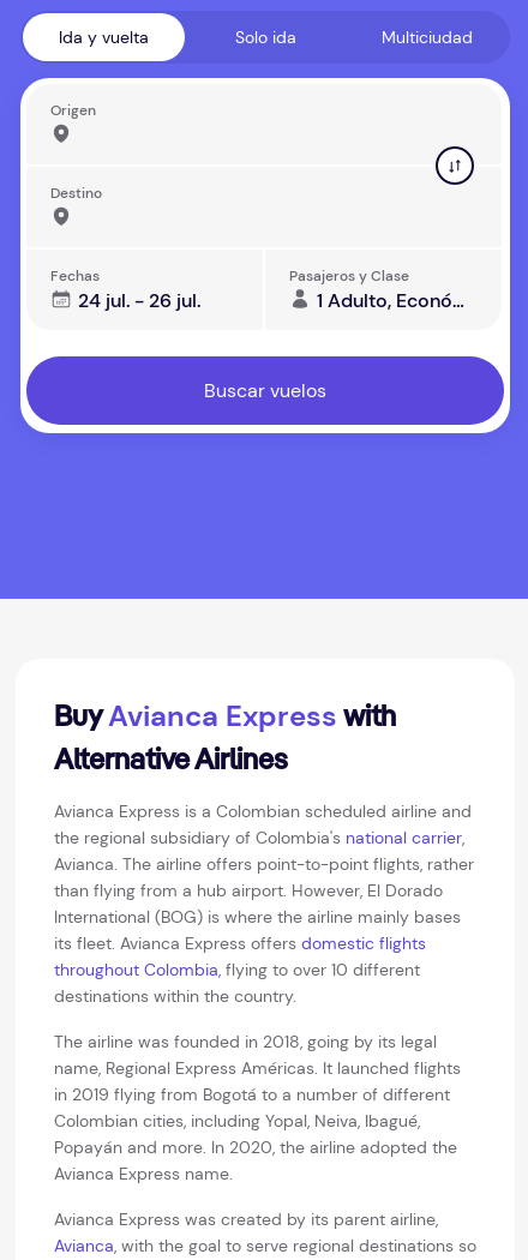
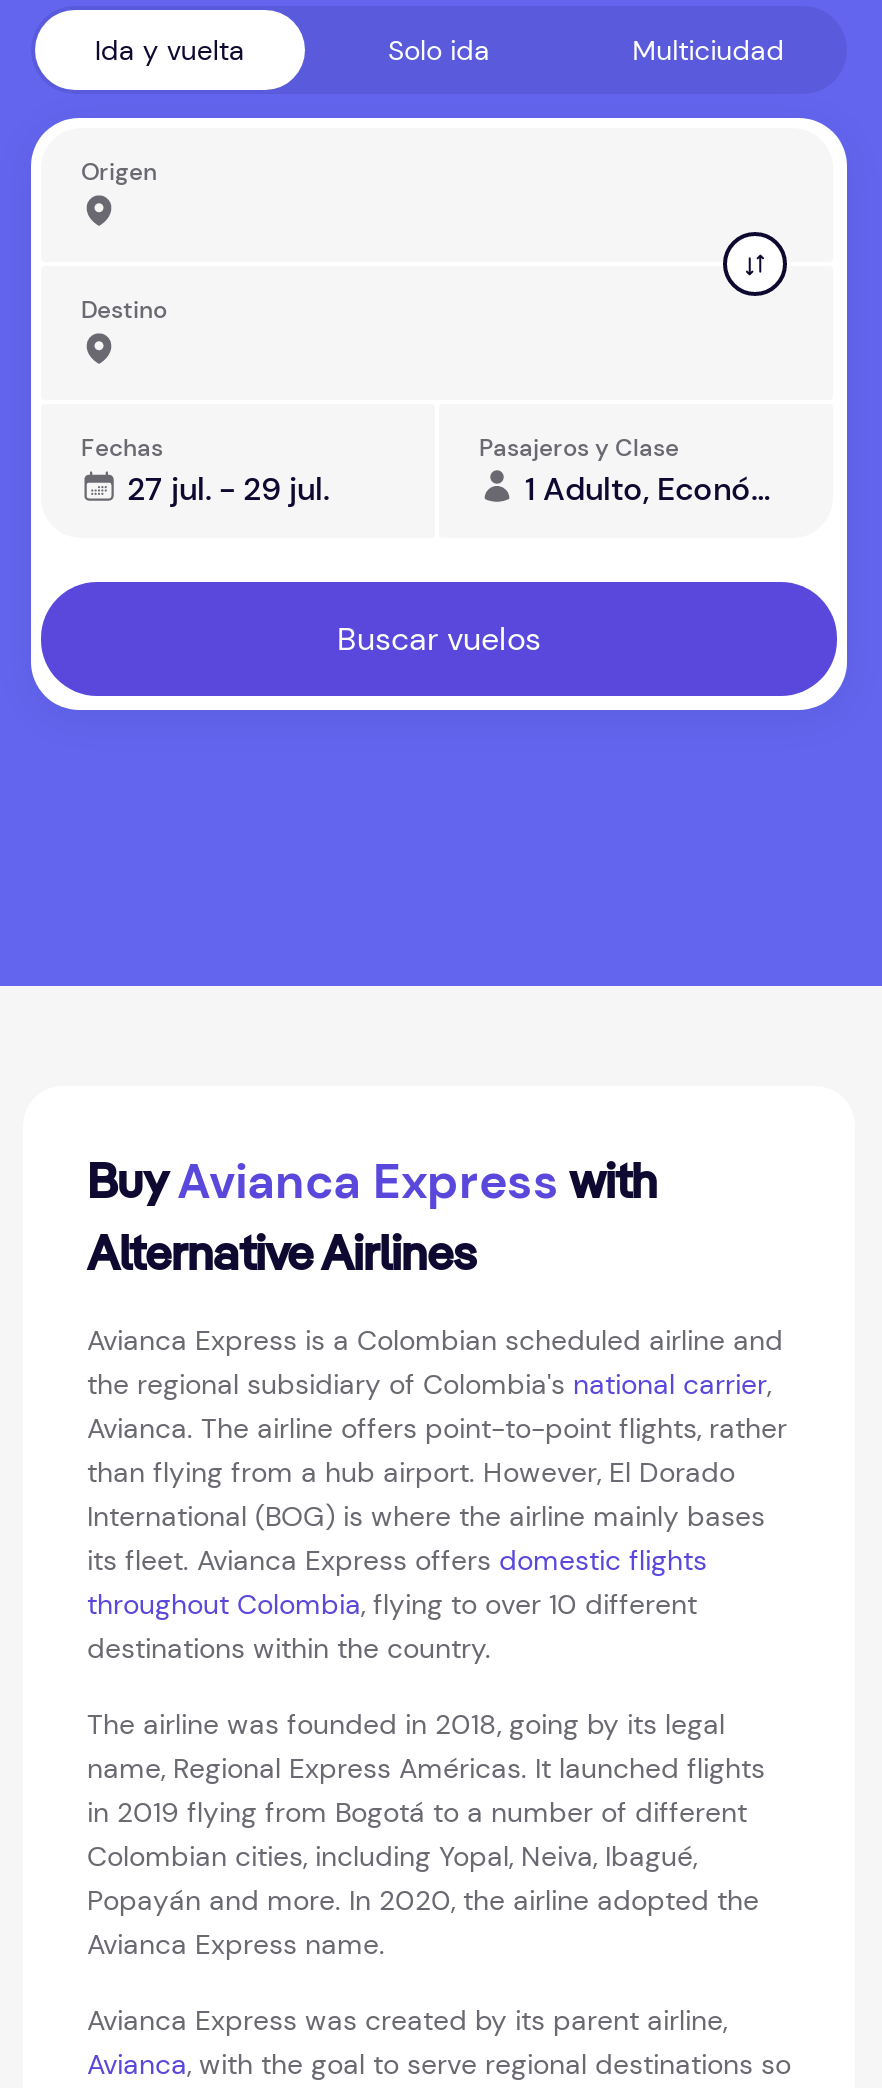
- 24 jul. - 26 jul.
+ 27 jul. - 29 jul.
